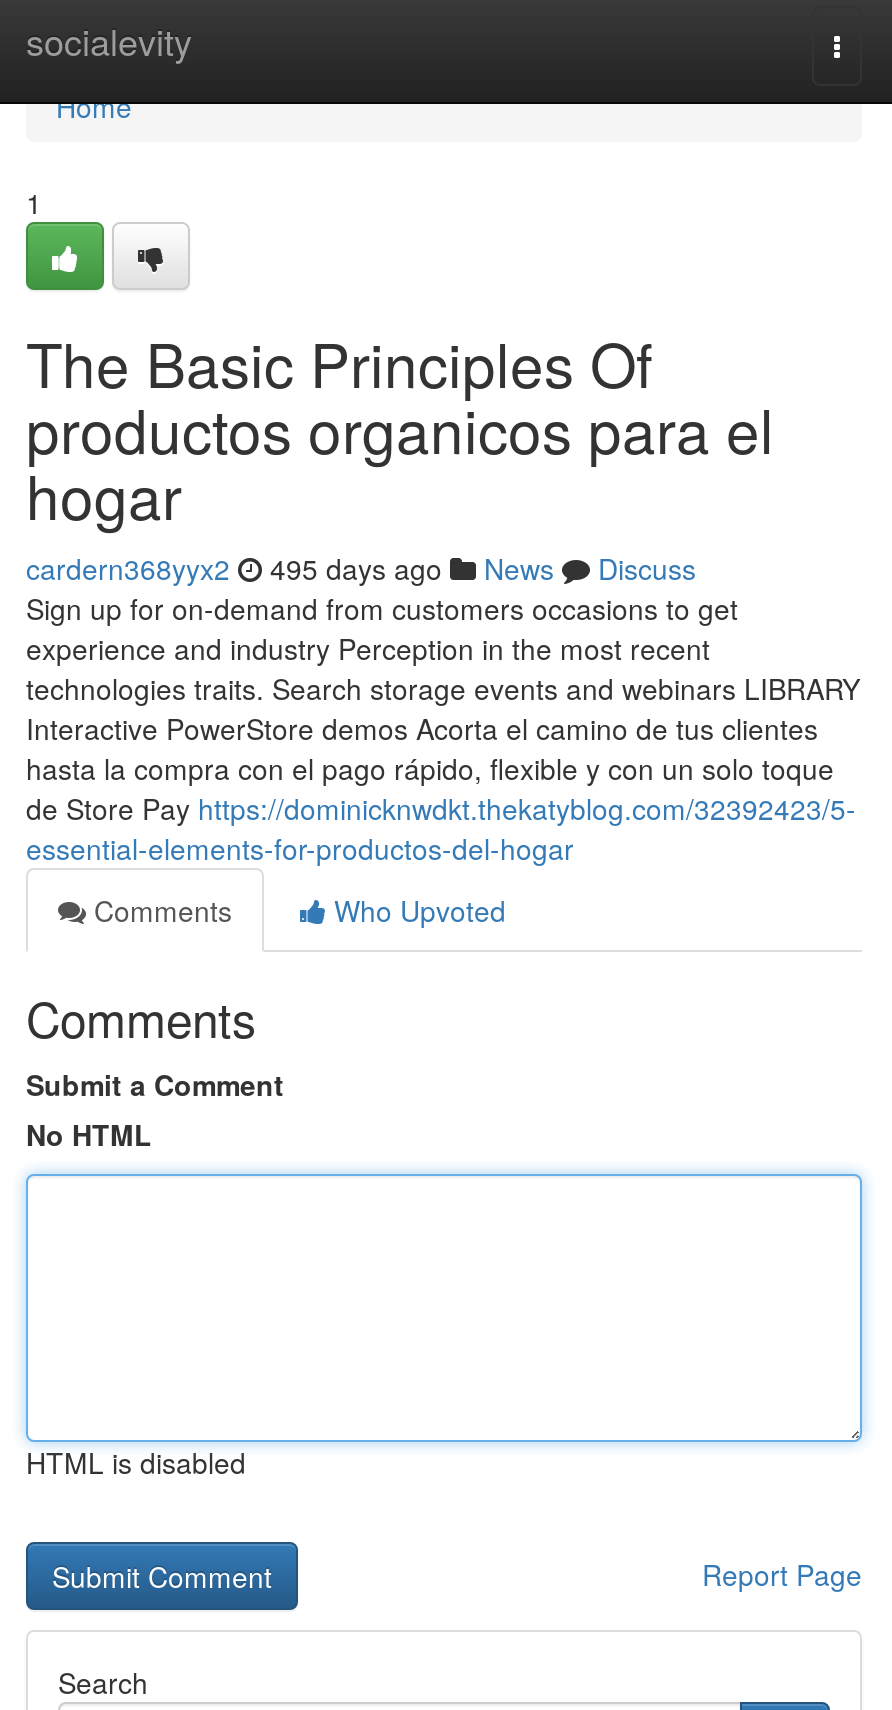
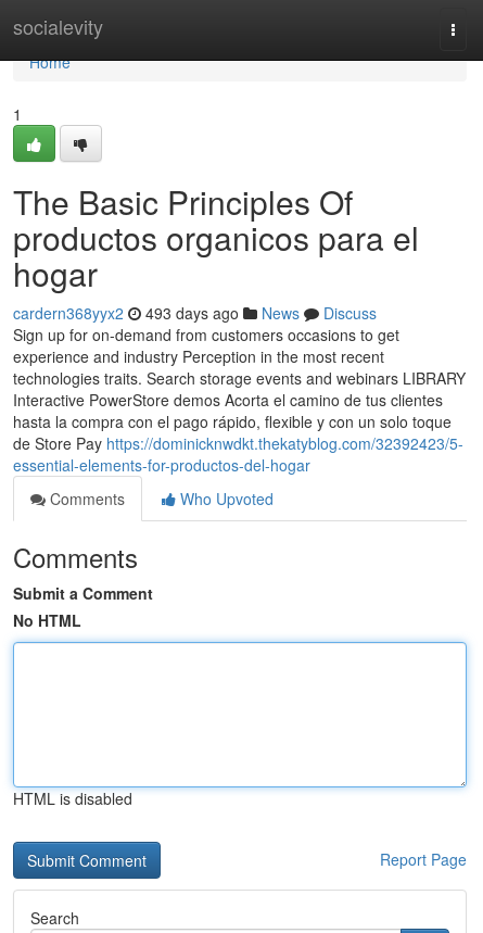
- cardern368yyx2 495 days ago News Discuss
+ cardern368yyx2 493 days ago News Discuss
